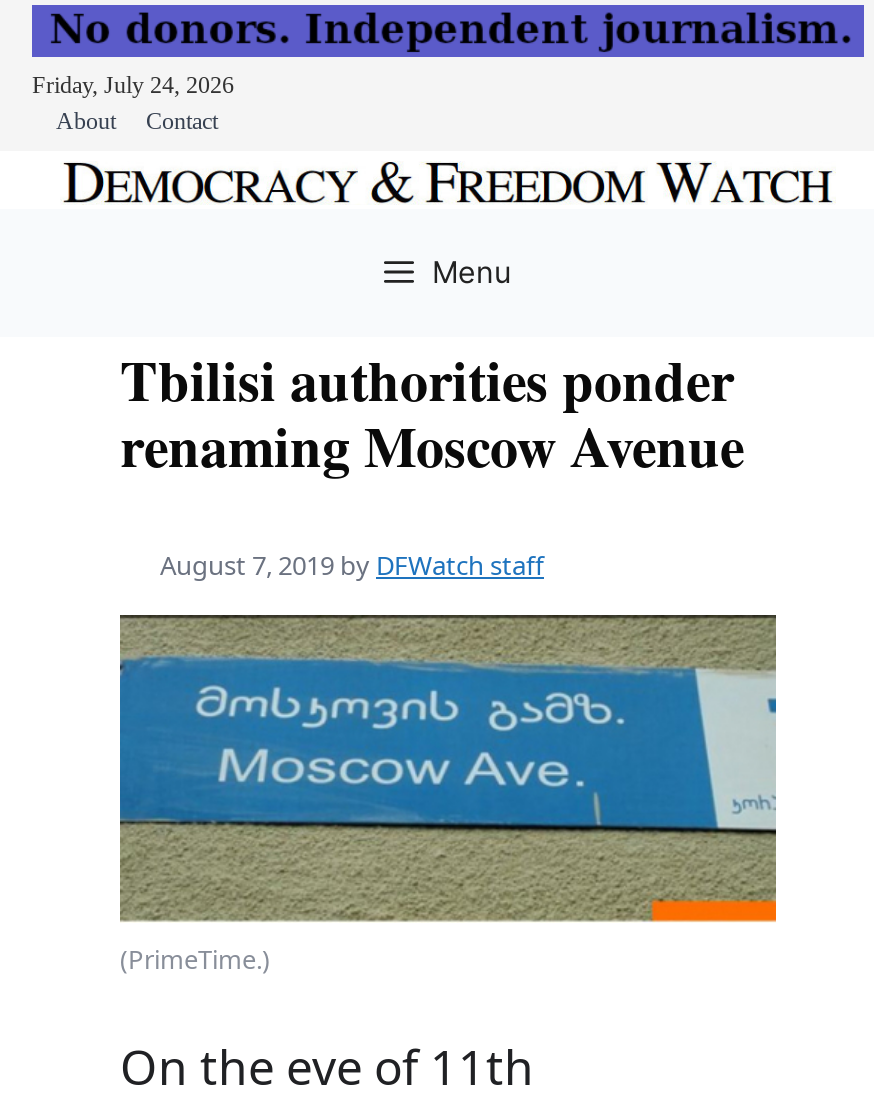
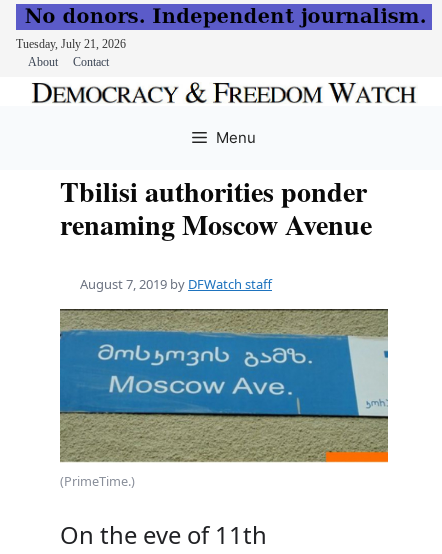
- Friday, July 24, 2026
+ Tuesday, July 21, 2026
